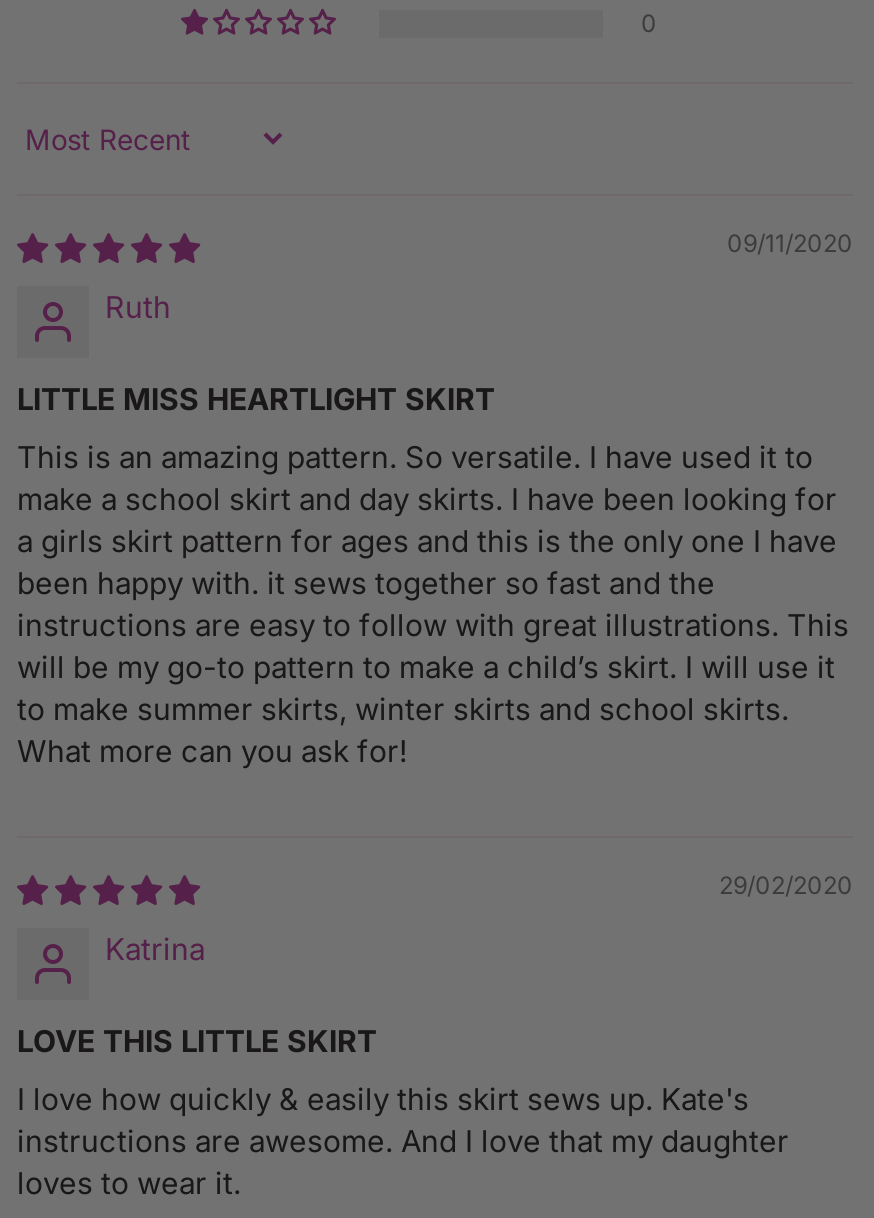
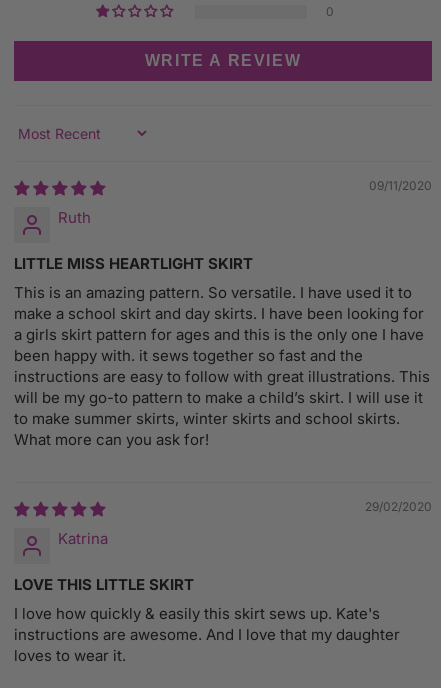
+ WRITE A REVIEW
